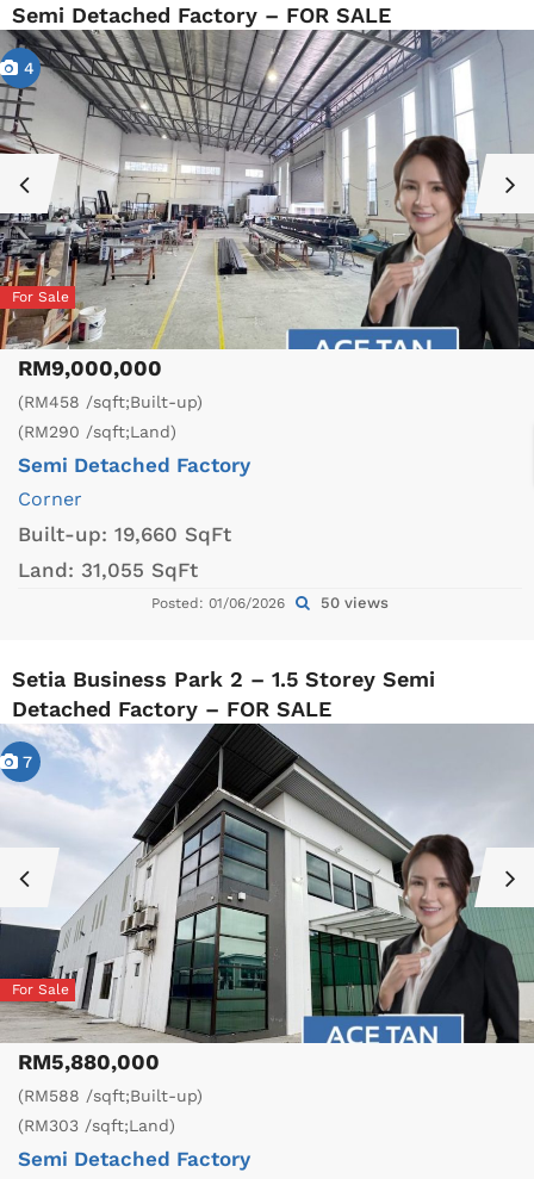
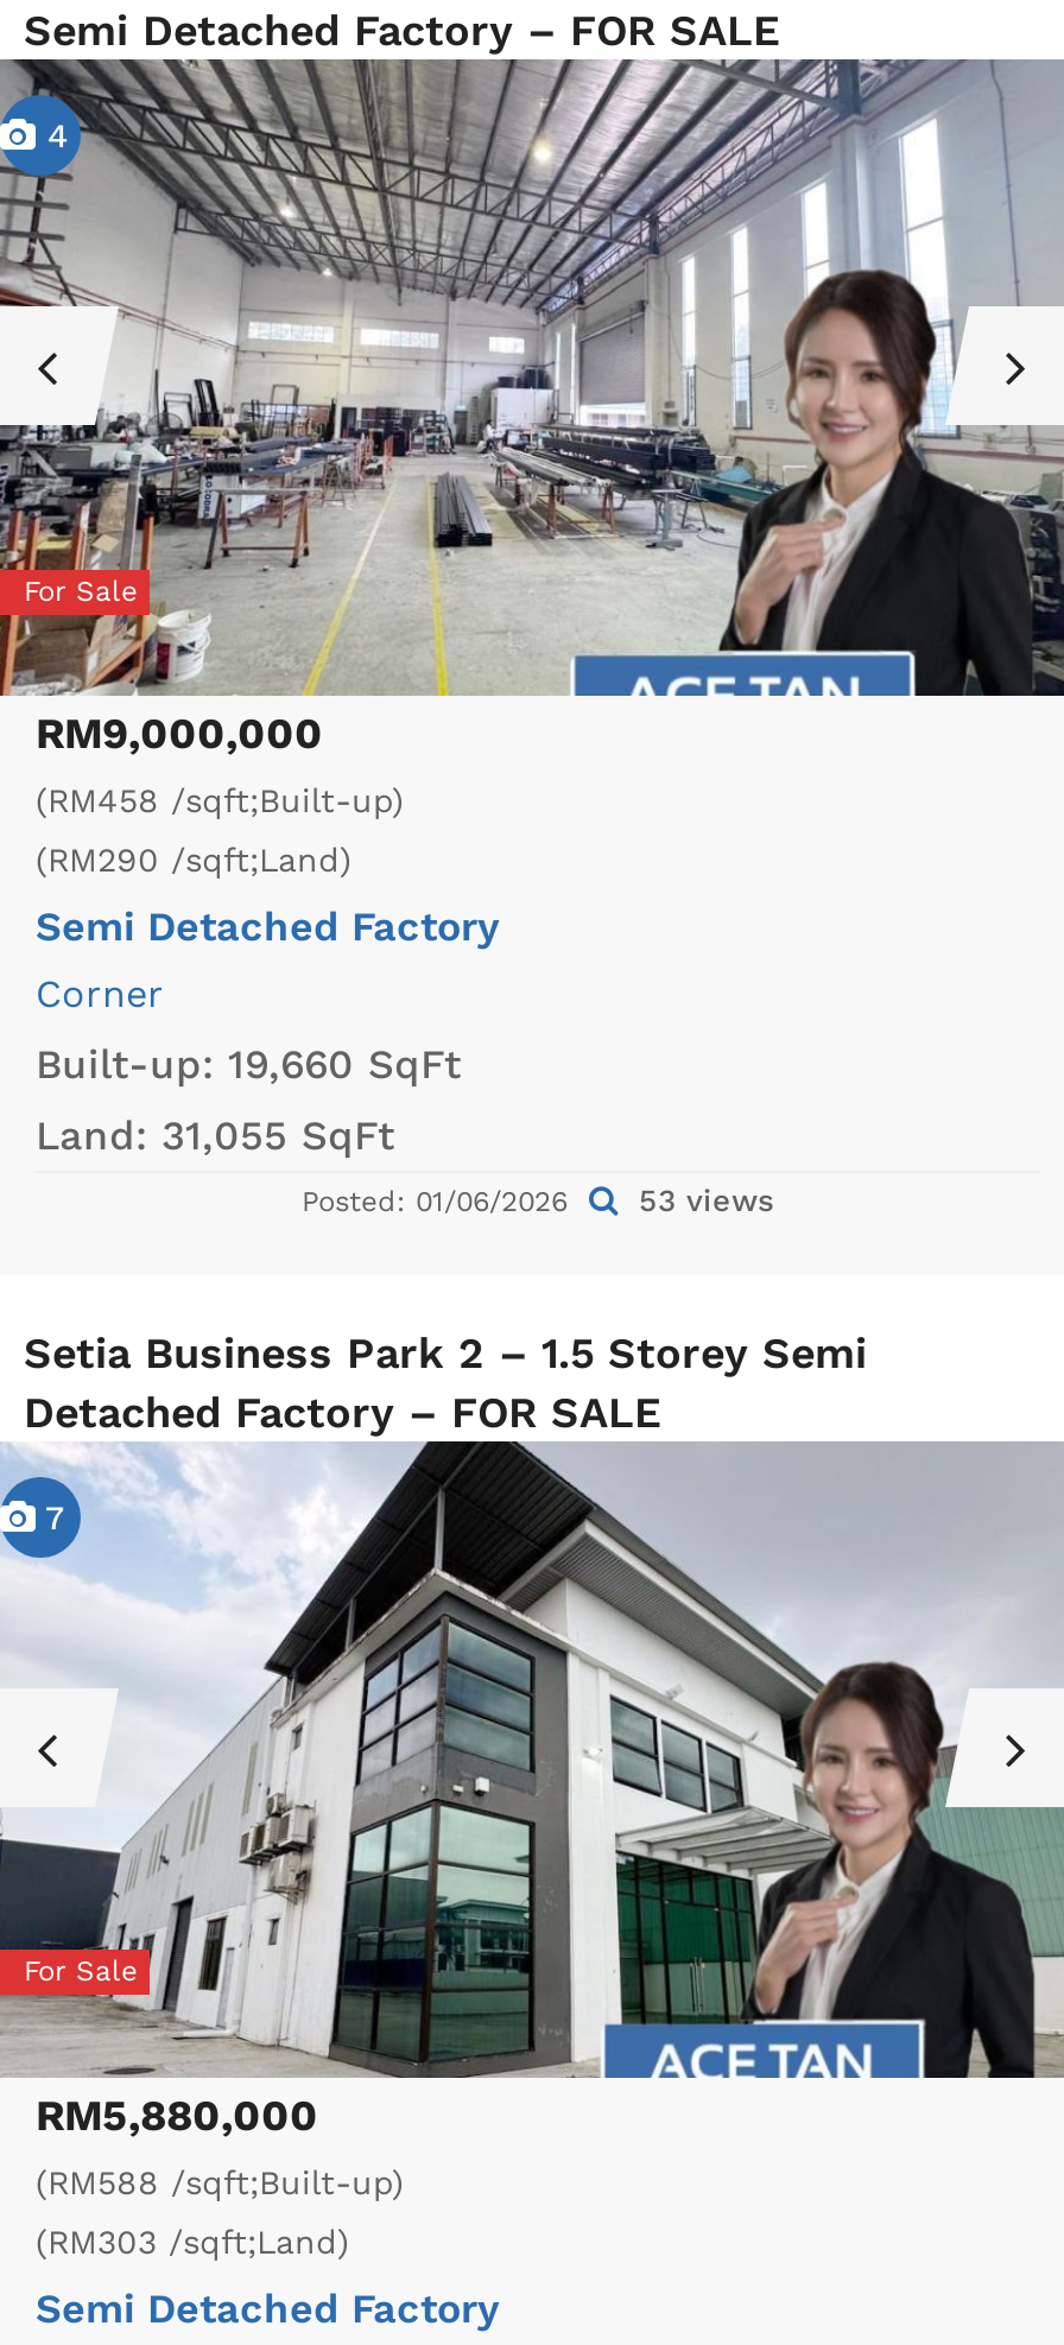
- Posted: 01/06/2026 50 views
+ Posted: 01/06/2026 53 views
